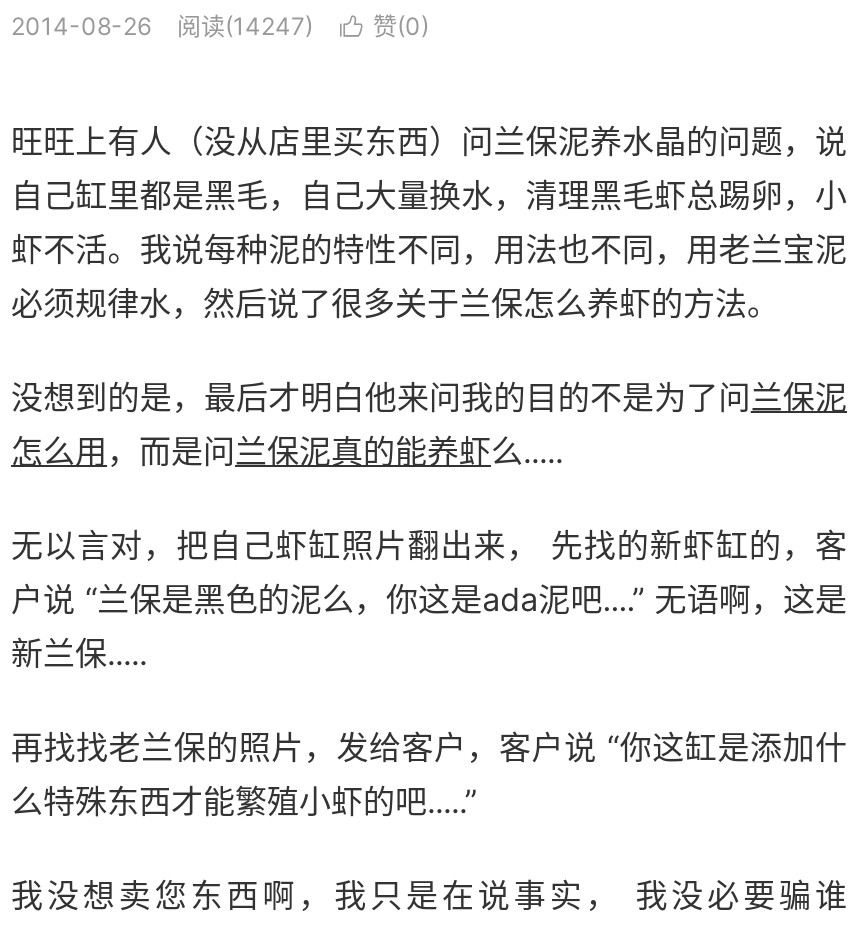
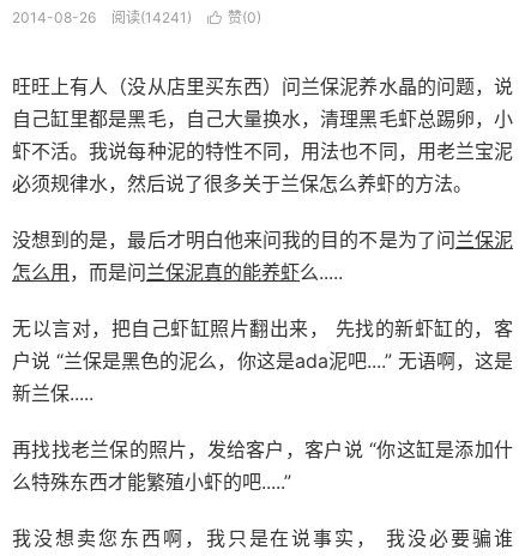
- 阅读(14247)
+ 阅读(14241)
